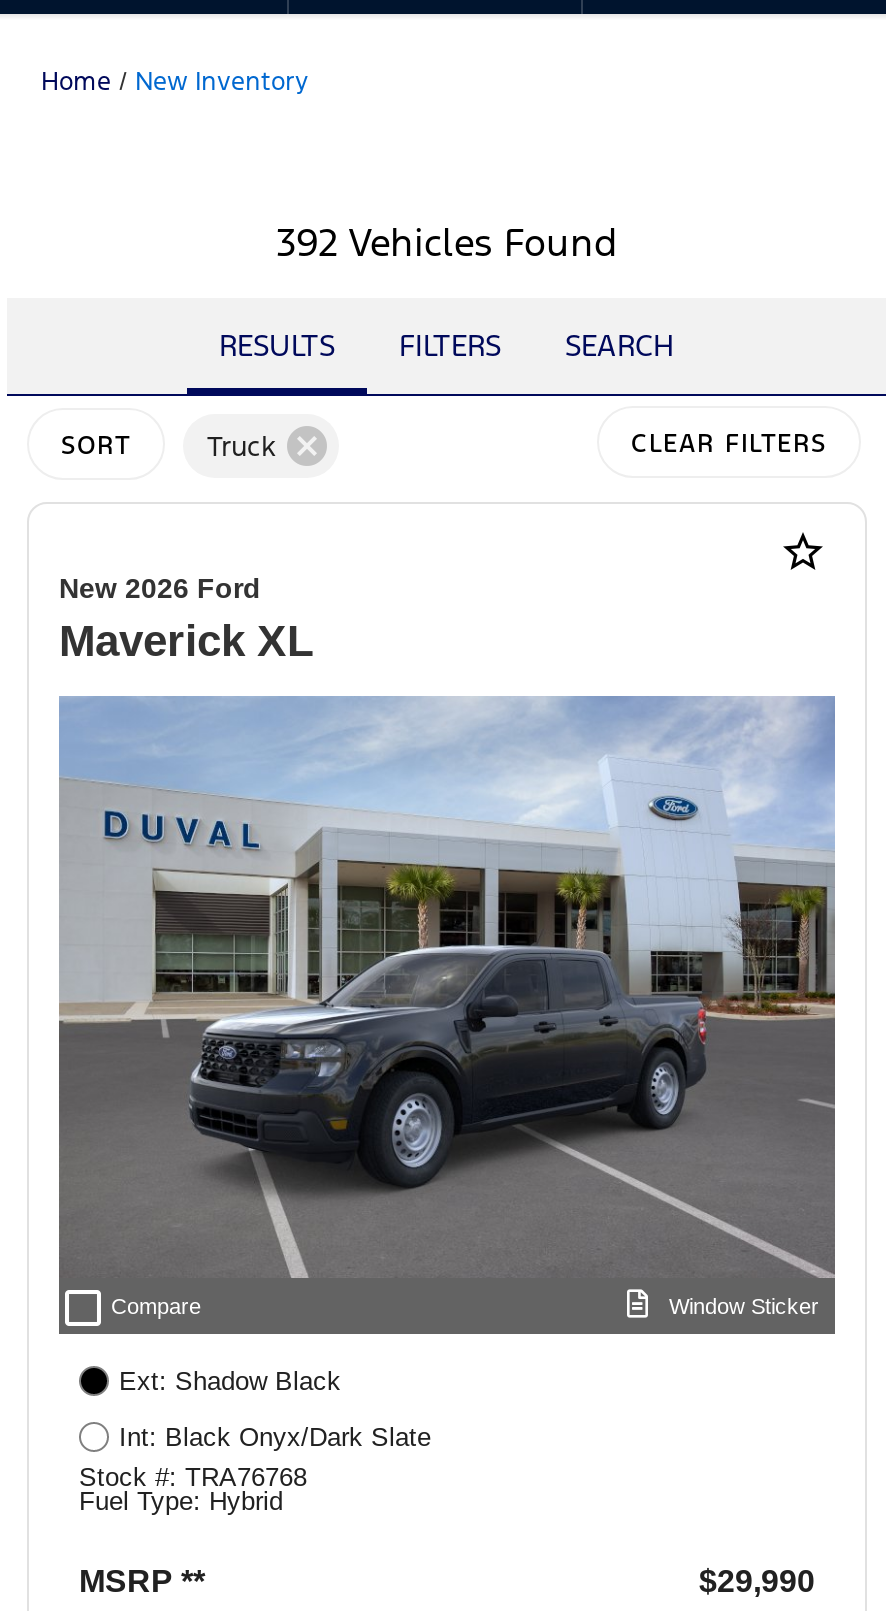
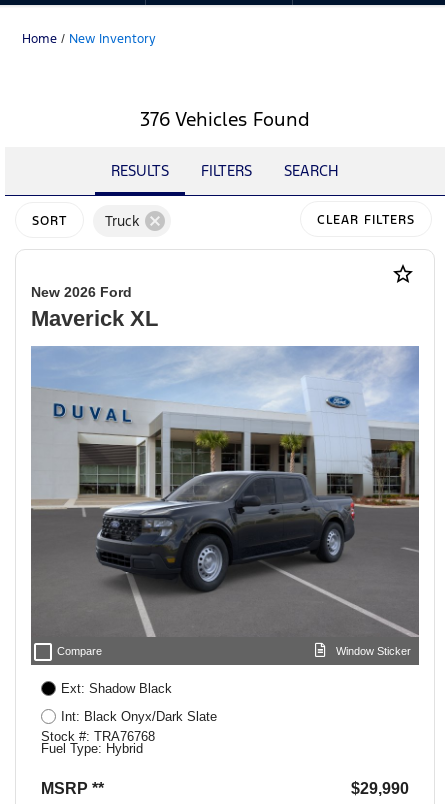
- 392 Vehicles Found
+ 376 Vehicles Found
